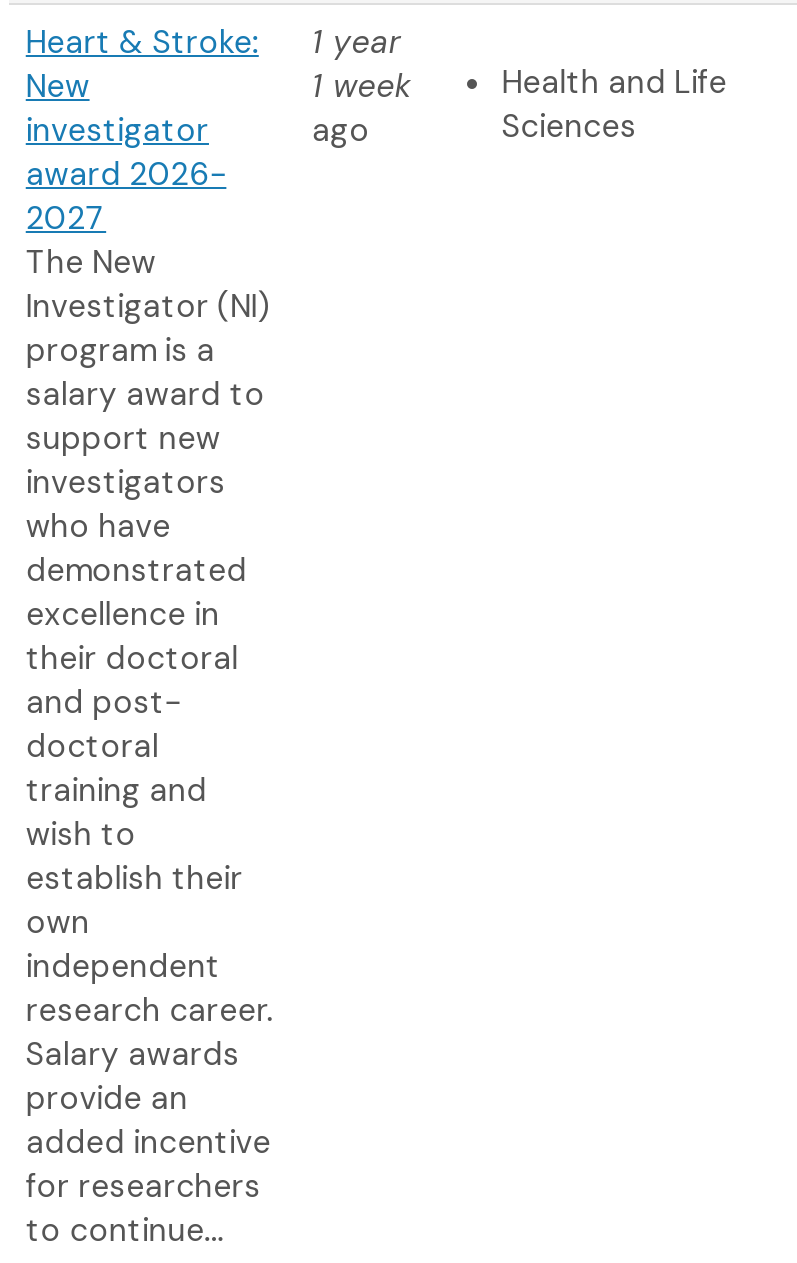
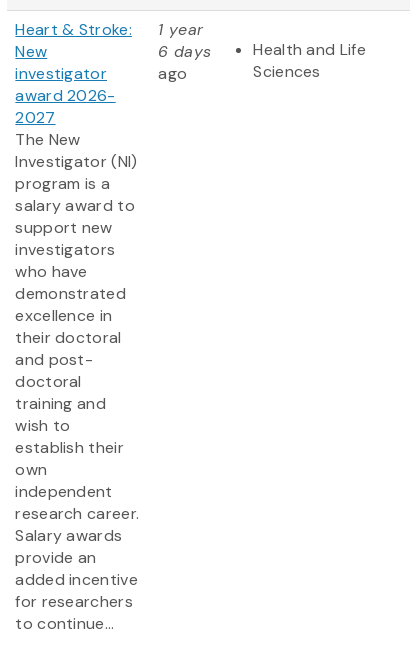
- 1 week
+ 6 days
